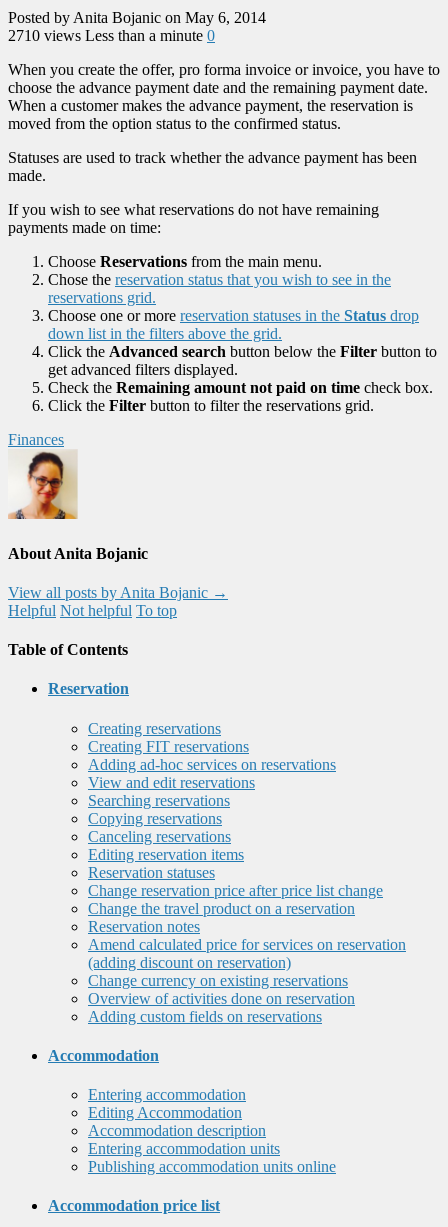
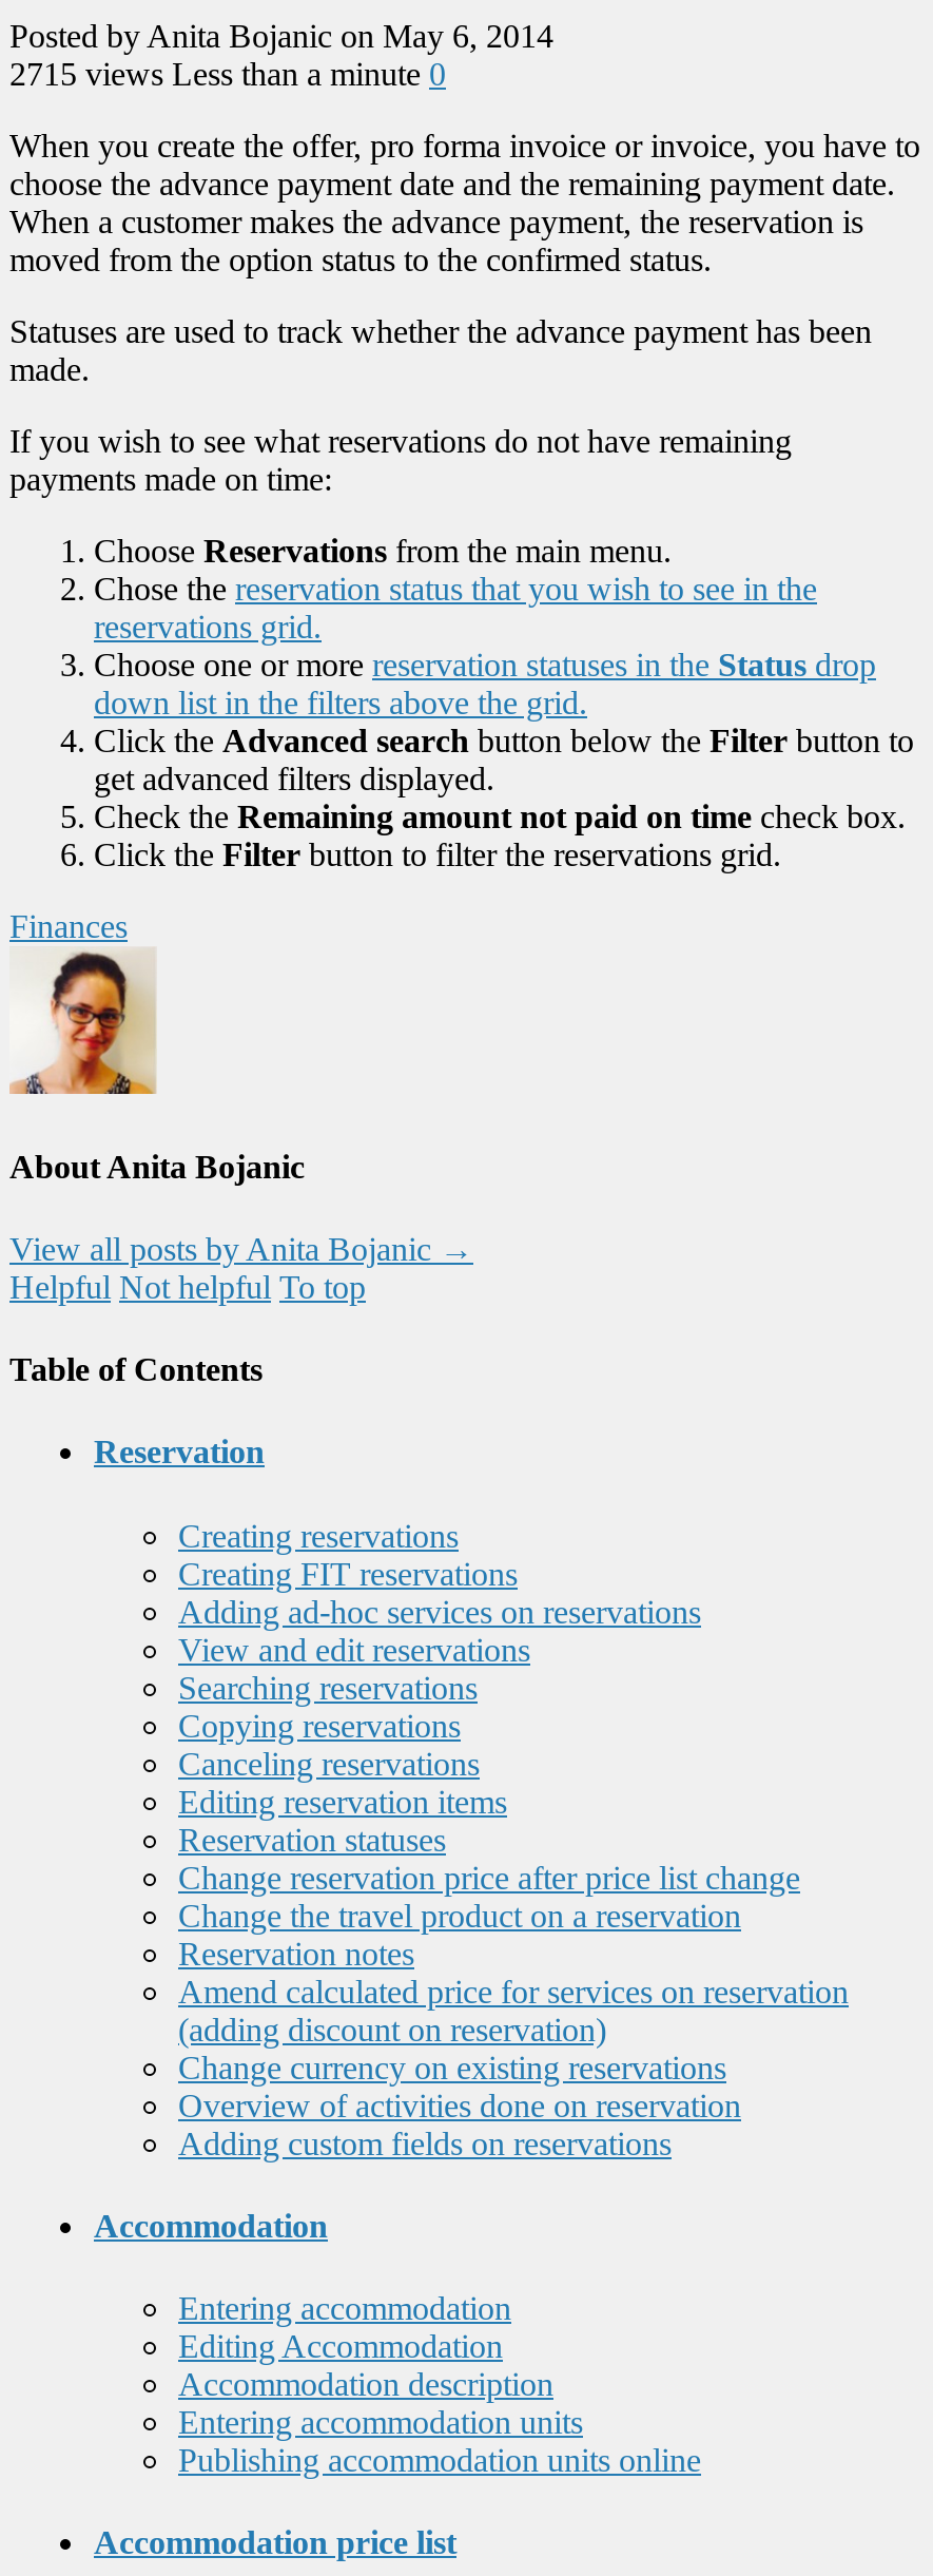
- 2710 views Less than a minute 0
+ 2715 views Less than a minute 0
